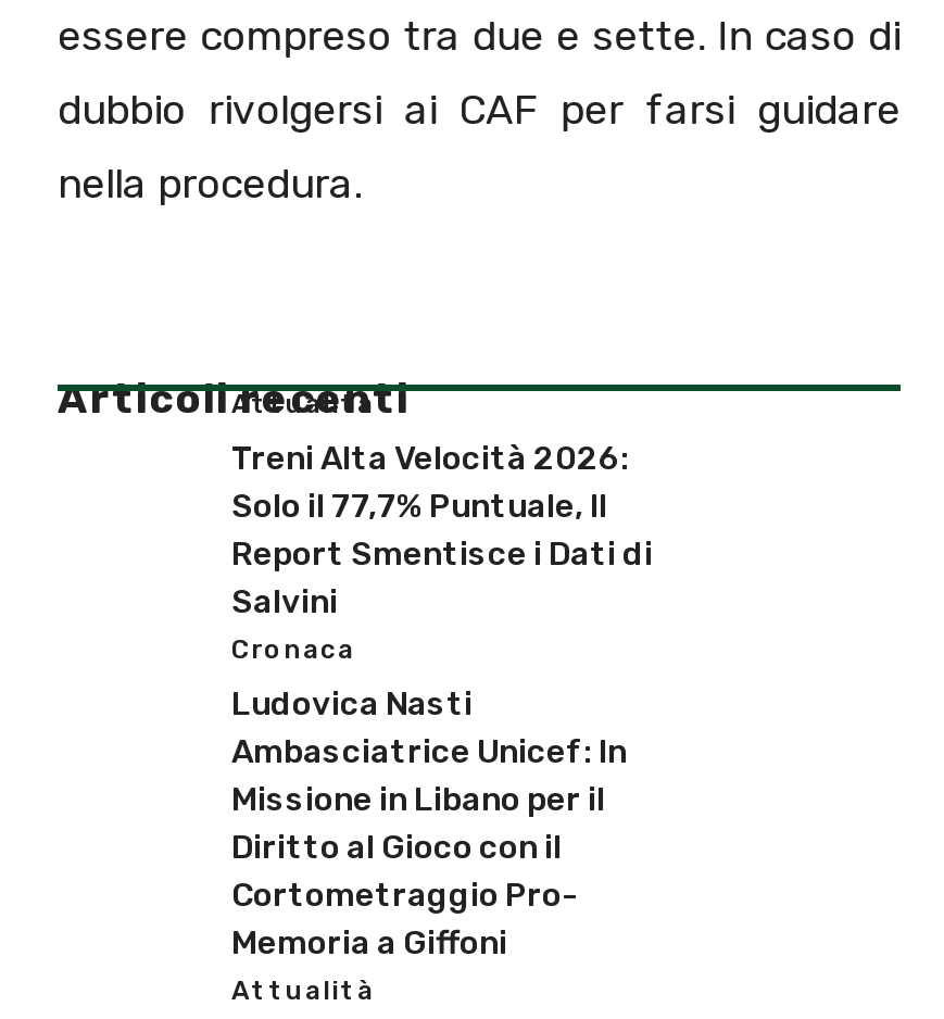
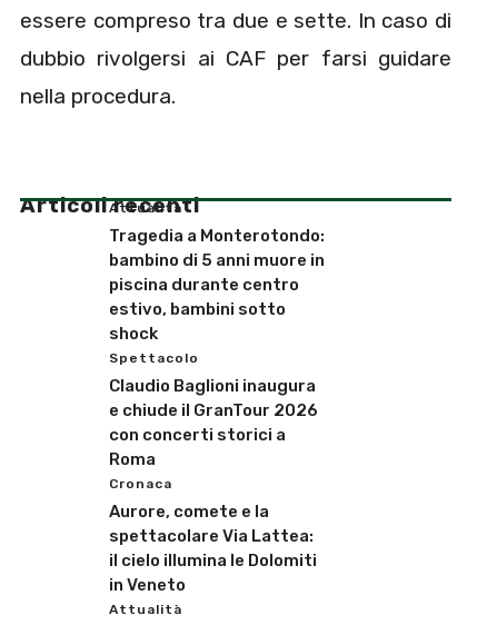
- Treni Alta Velocità 2026:
- Solo il 77,7% Puntuale, Il
- Report Smentisce i Dati di
- Salvini
+ Tragedia a Monterotondo:
+ bambino di 5 anni muore in
+ piscina durante centro
+ estivo, bambini sotto
+ shock
+ Spettacolo
+ Claudio Baglioni inaugura
+ e chiude il GranTour 2026
+ con concerti storici a
+ Roma

moved down: Cronaca

- Ludovica Nasti
- Ambasciatrice Unicef: In
- Missione in Libano per il
- Diritto al Gioco con il
- Cortometraggio Pro-
- Memoria a Giffoni
+ Aurore, comete e la
+ spettacolare Via Lattea:
+ il cielo illumina le Dolomiti
+ in Veneto
